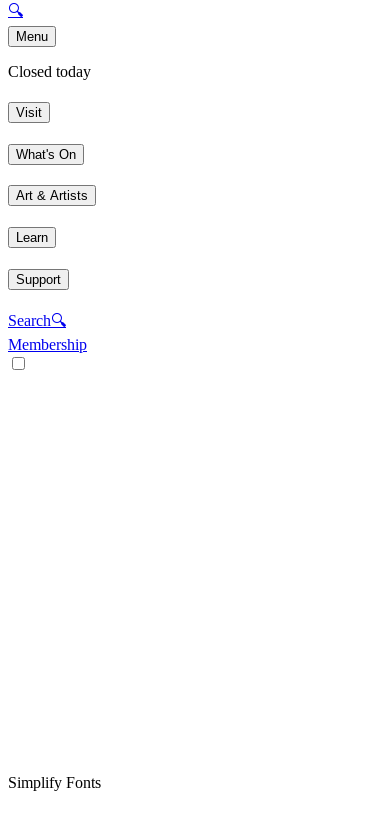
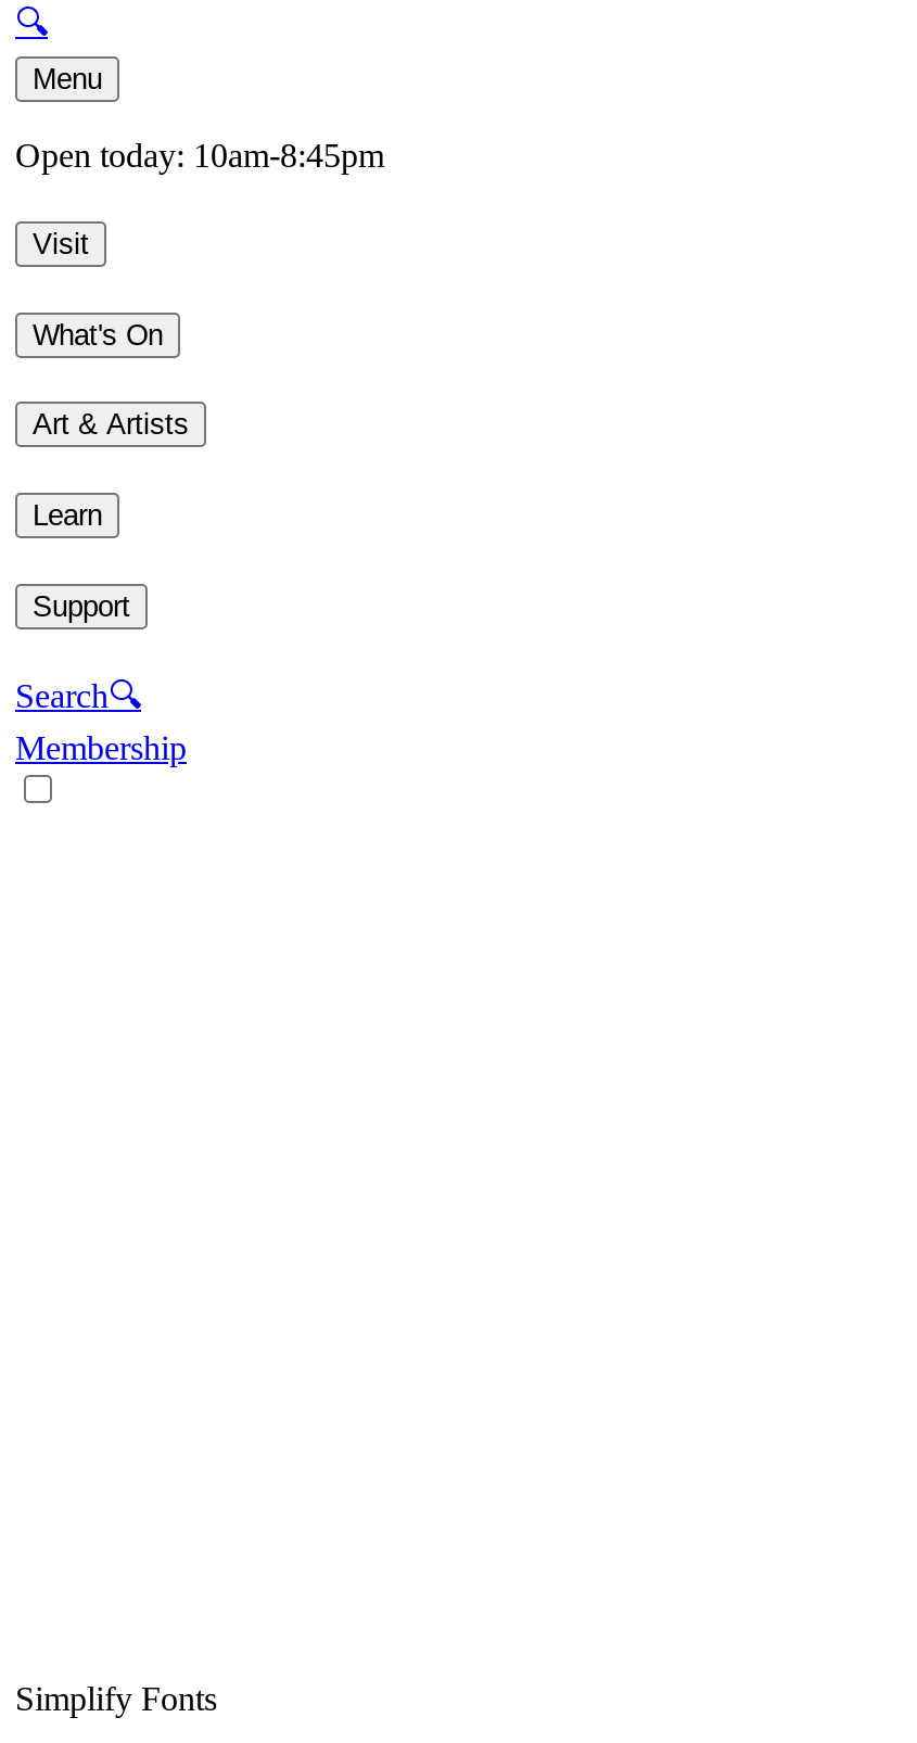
- Closed today
+ Open today: 10am-8:45pm
